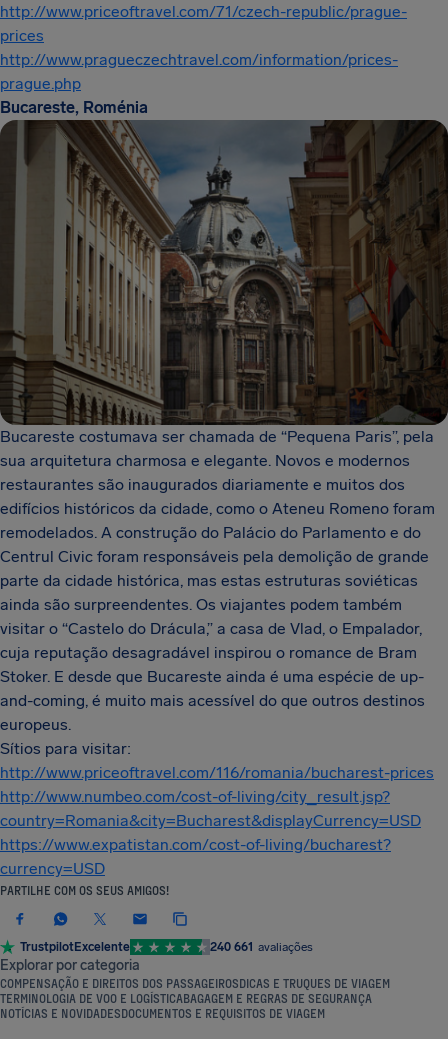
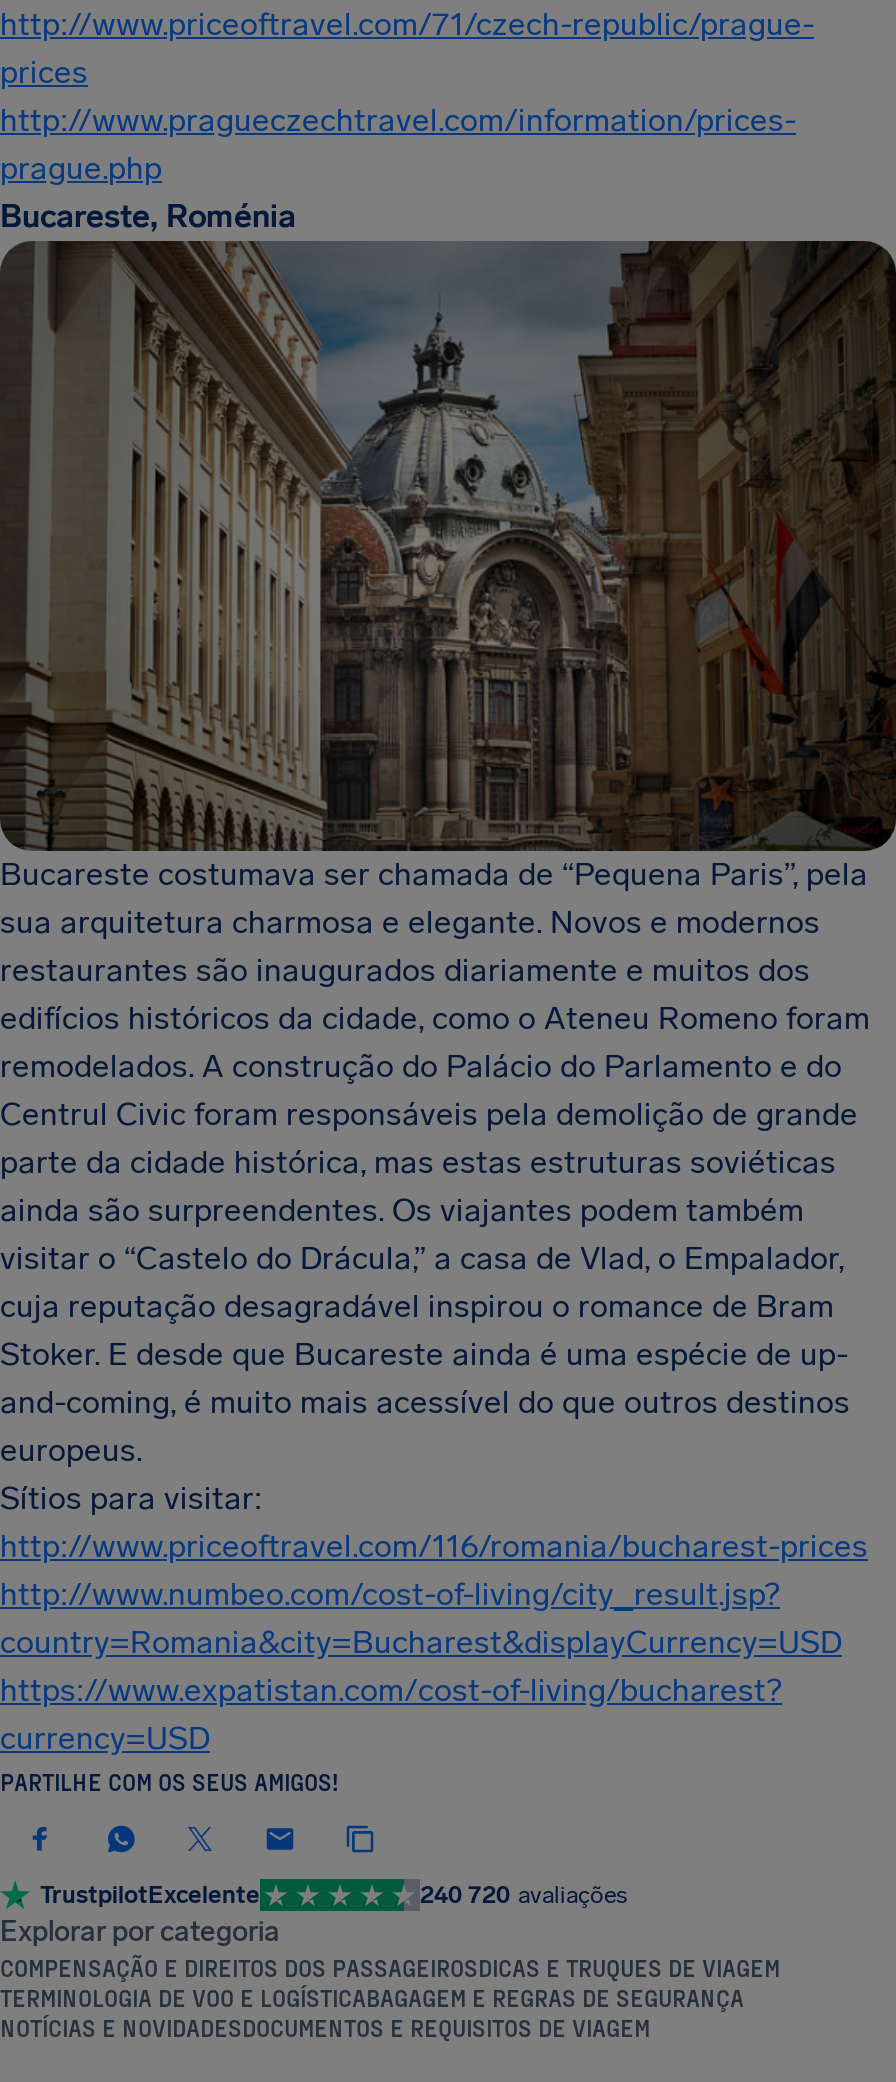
- 240 661 avaliações
+ 240 720 avaliações
